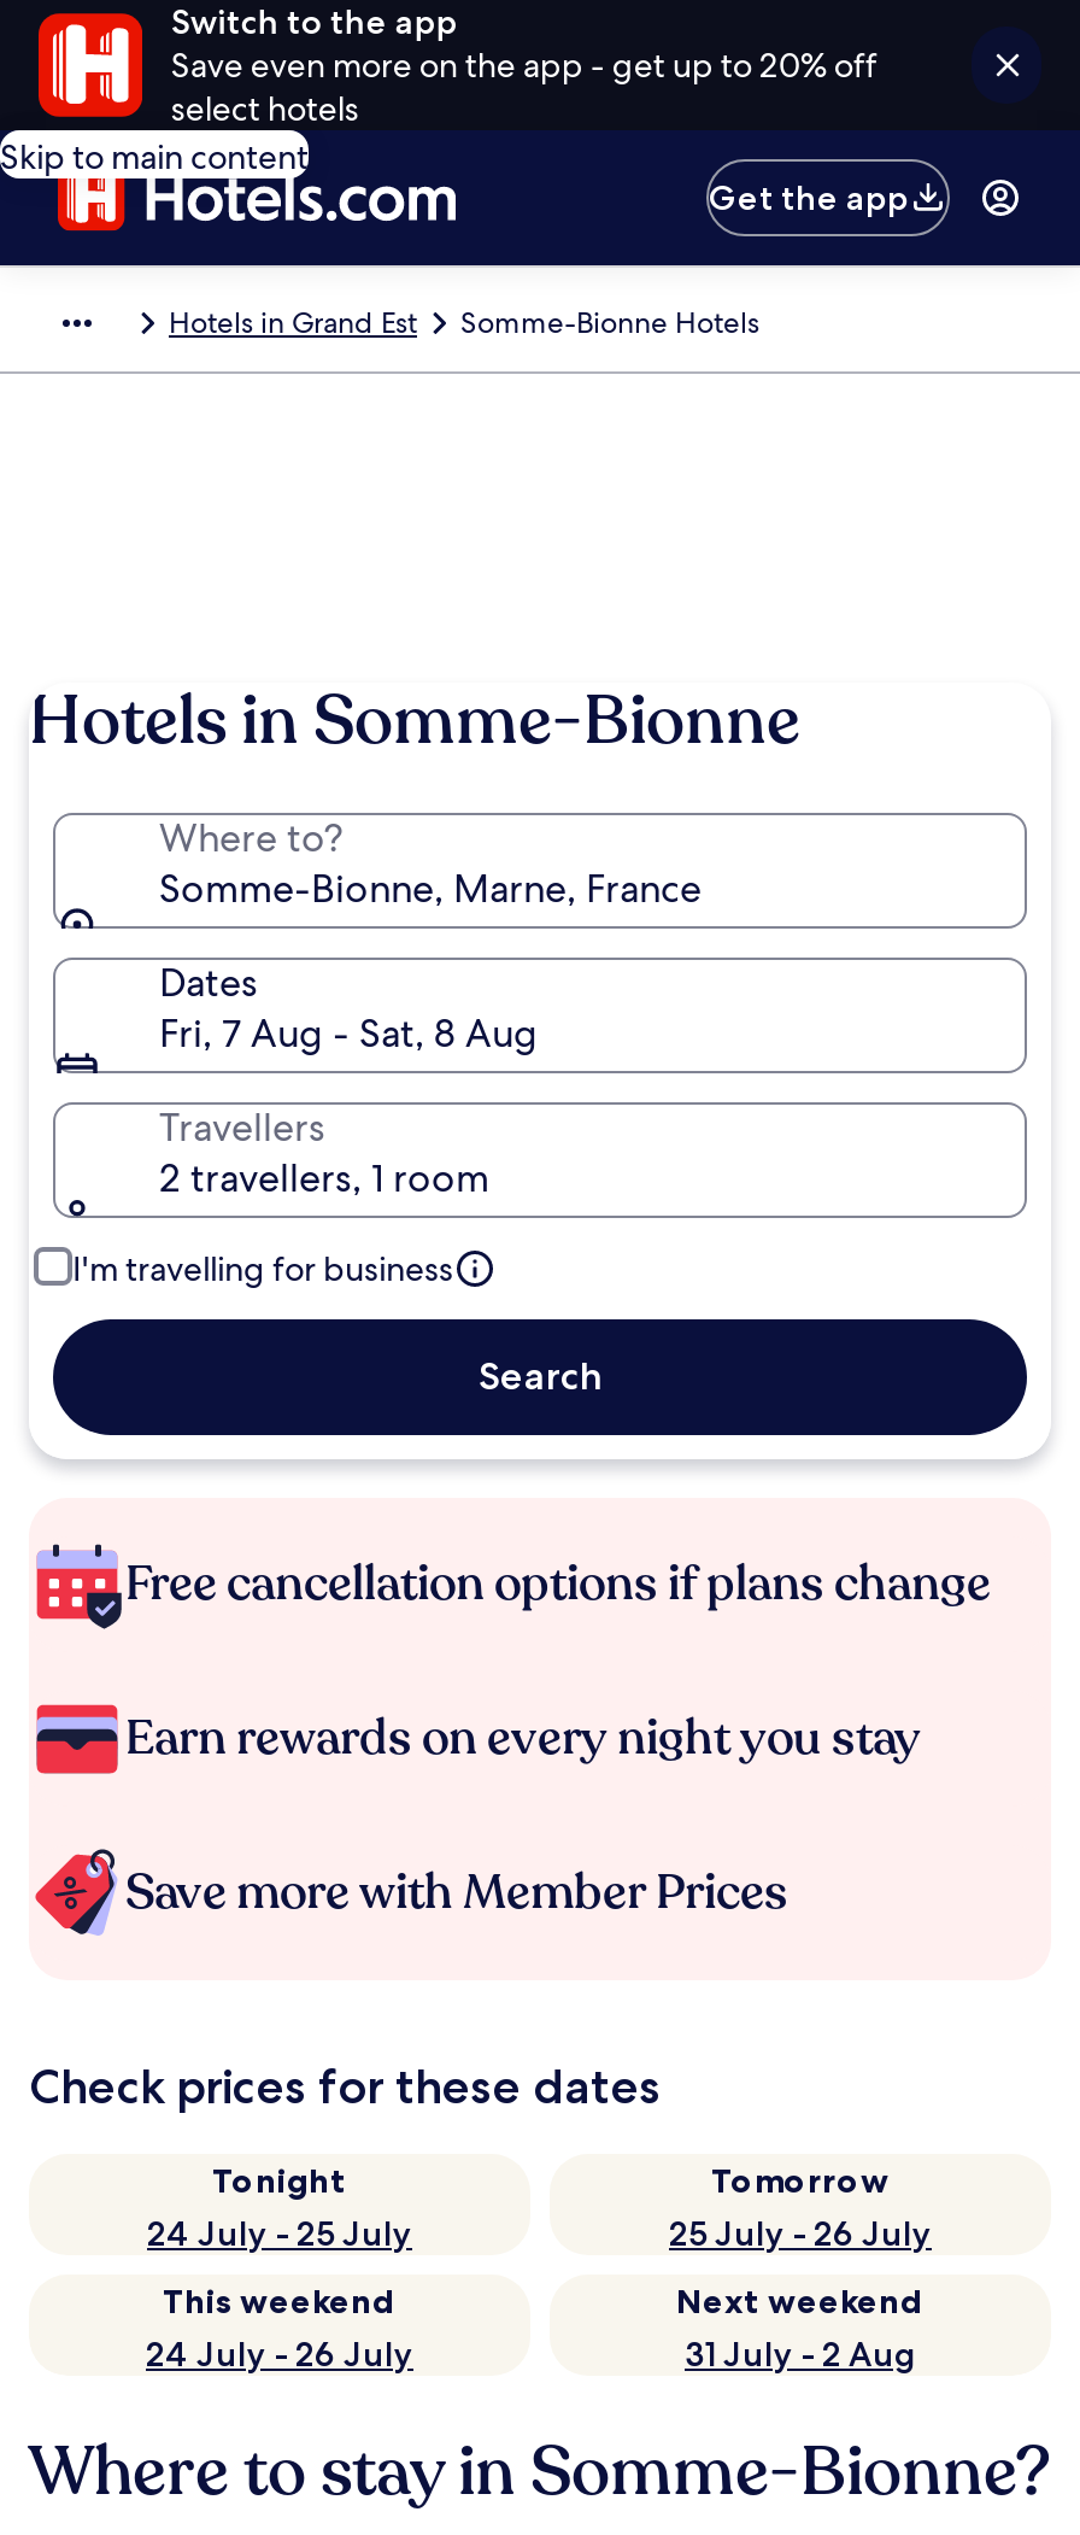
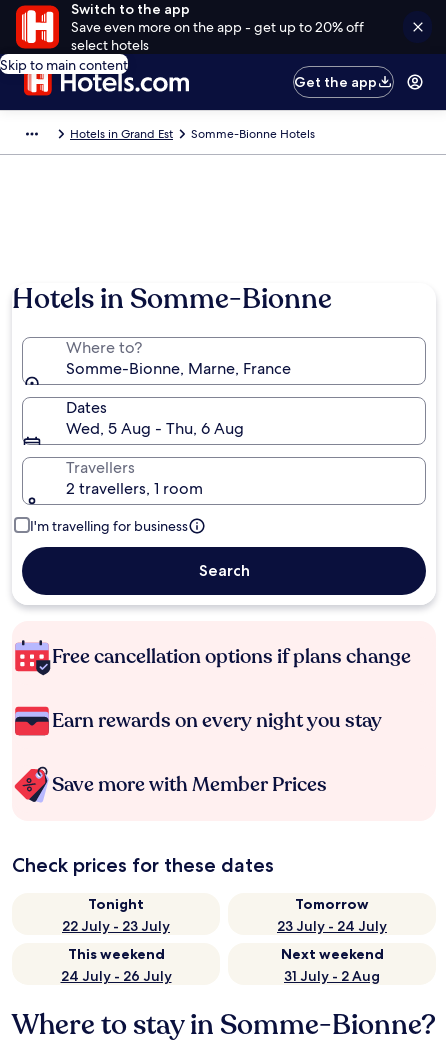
- Fri, 7 Aug - Sat, 8 Aug
+ Wed, 5 Aug - Thu, 6 Aug

- 24 July - 25 July
+ 22 July - 23 July

- 25 July - 26 July
+ 23 July - 24 July
